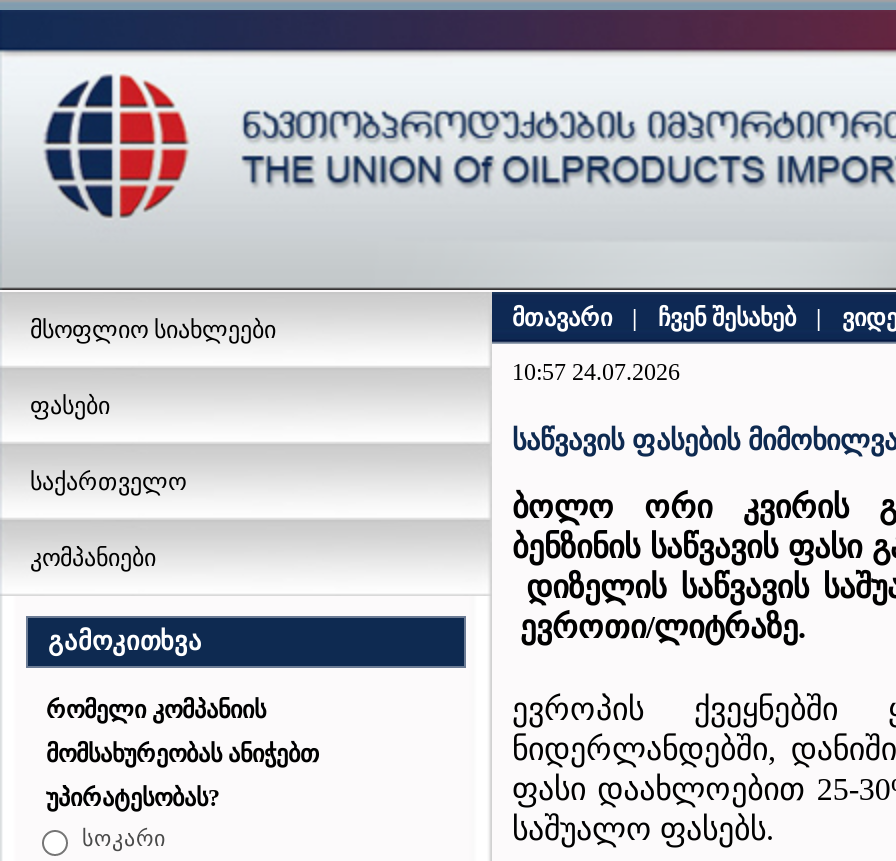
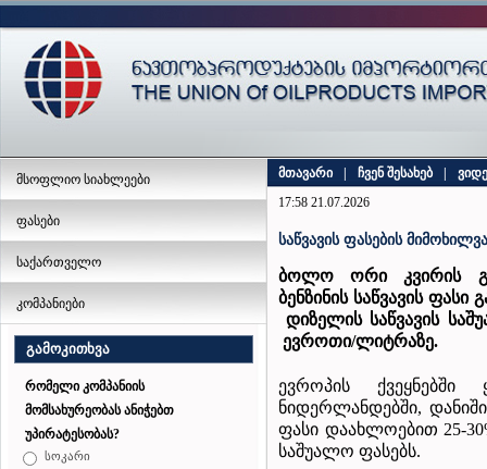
- 10:57 24.07.2026
+ 17:58 21.07.2026
